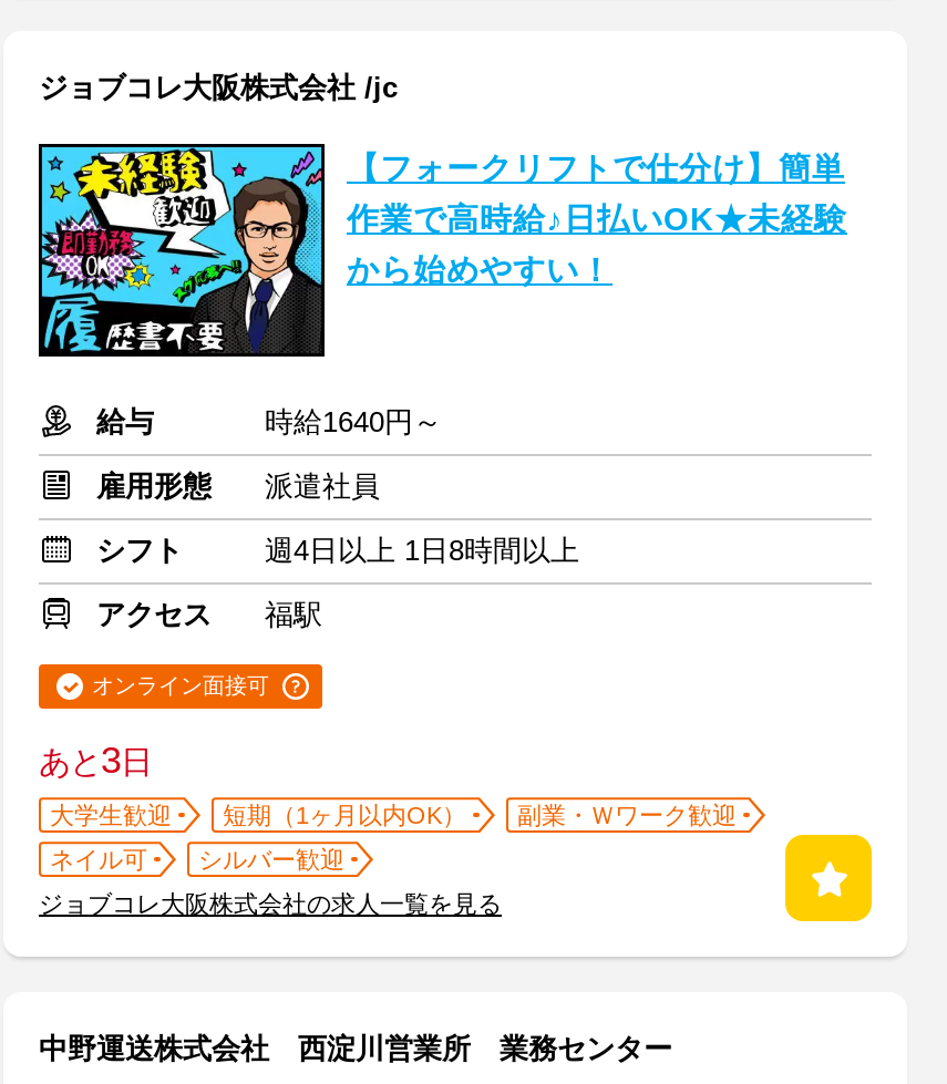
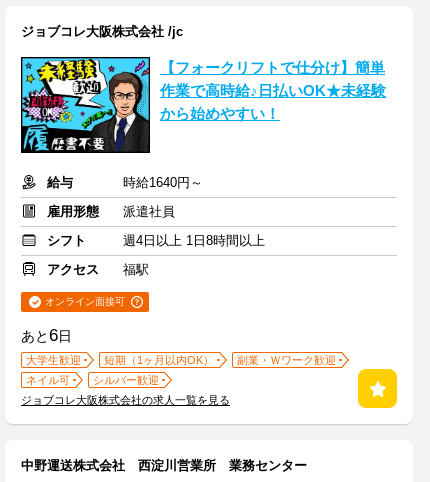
- あと3日
+ あと6日
